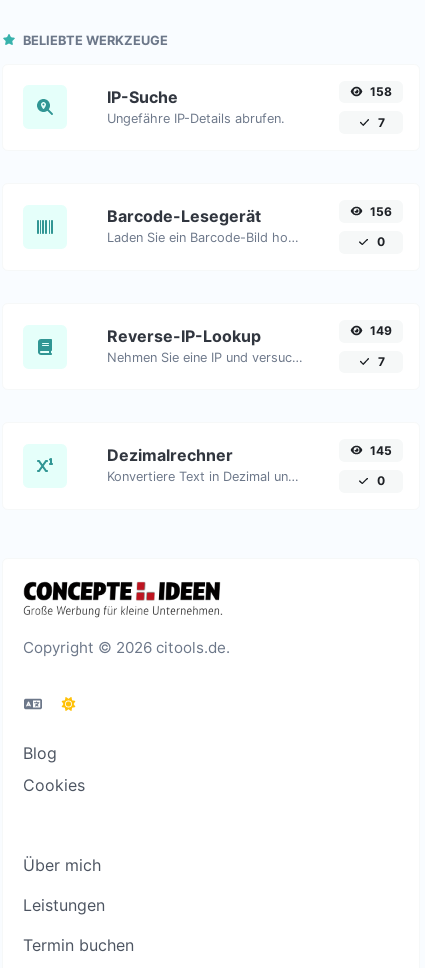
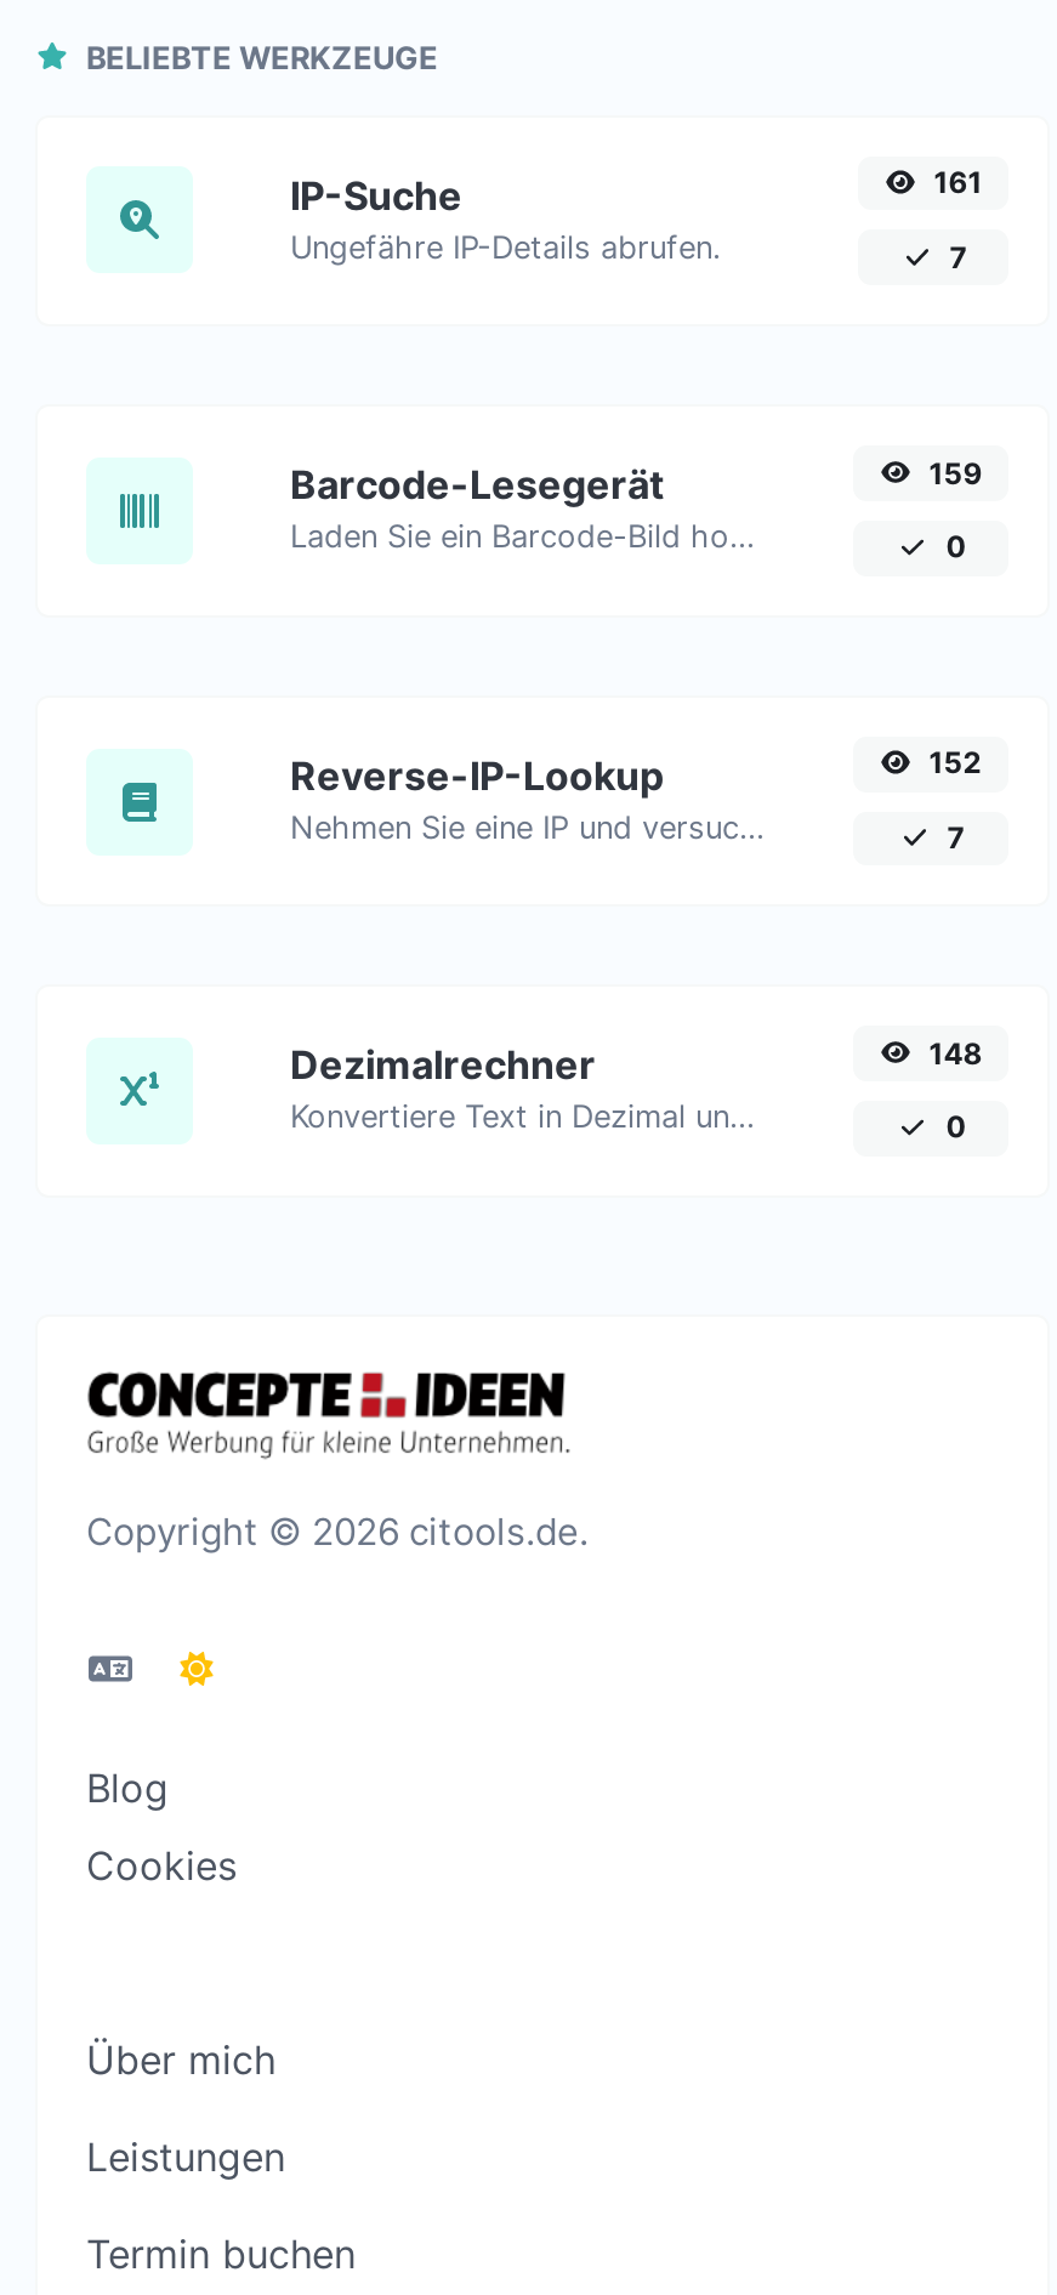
- 158
+ 161

- 156
+ 159

- 149
+ 152

- 145
+ 148
